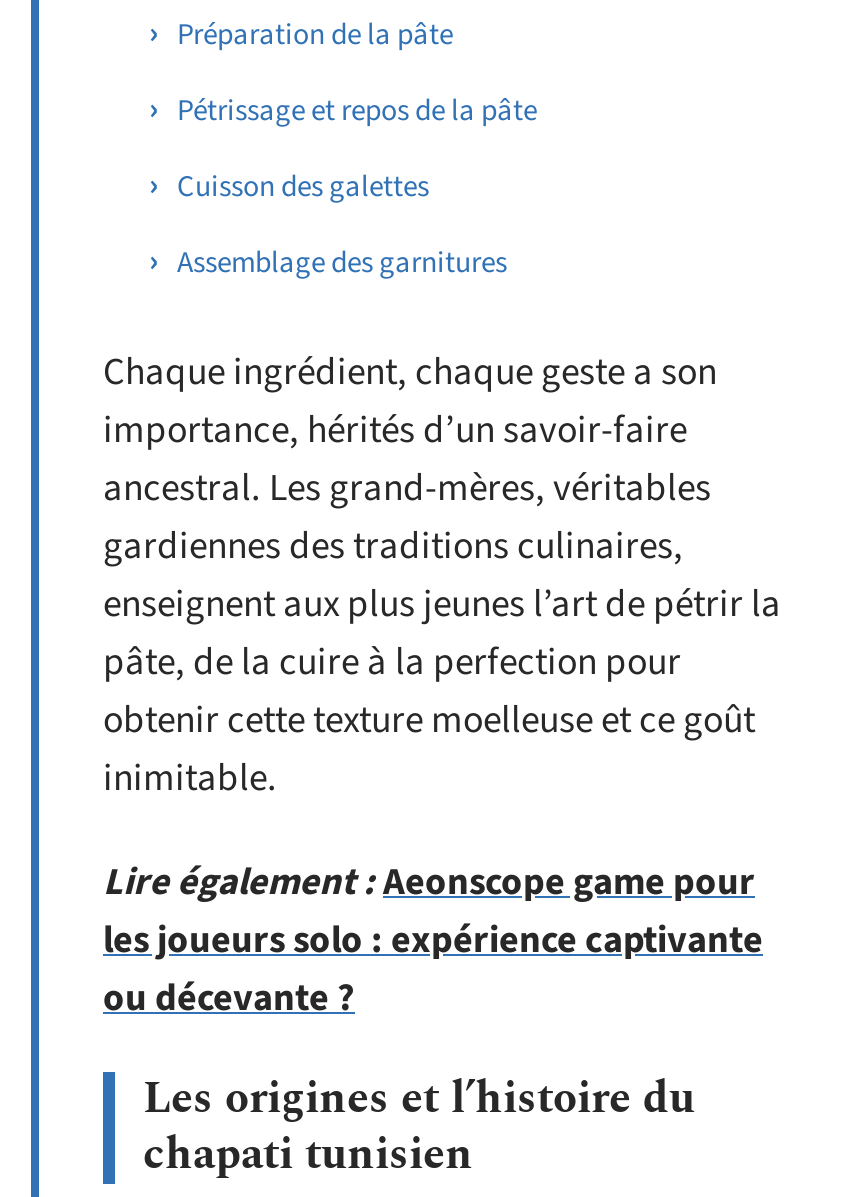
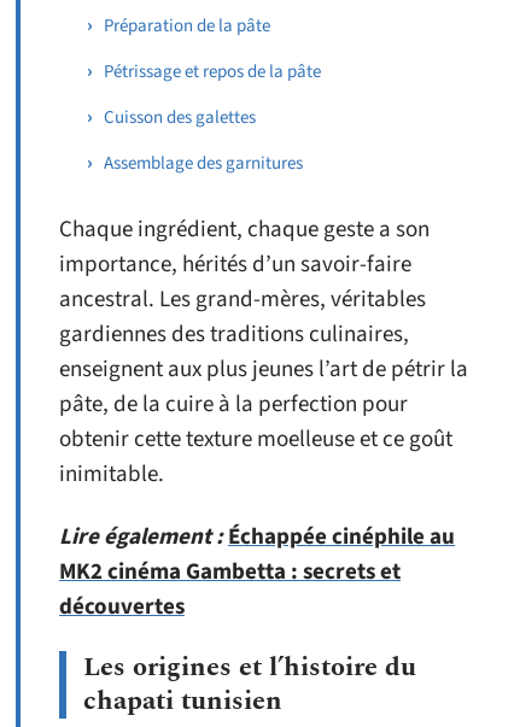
- Lire également : Aeonscope game pour
- les joueurs solo : expérience captivante
- ou décevante ?
+ Lire également : Échappée cinéphile au
+ MK2 cinéma Gambetta : secrets et
+ découvertes
